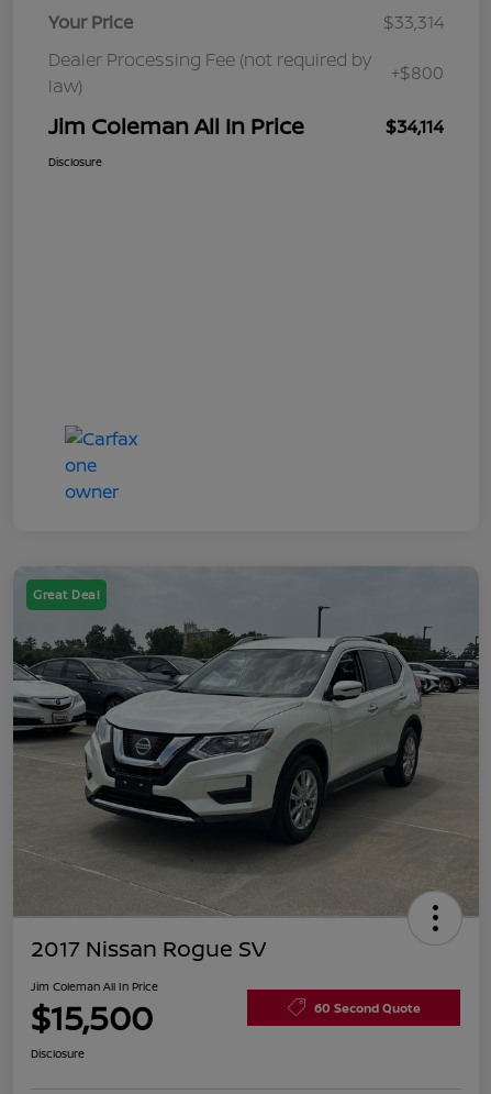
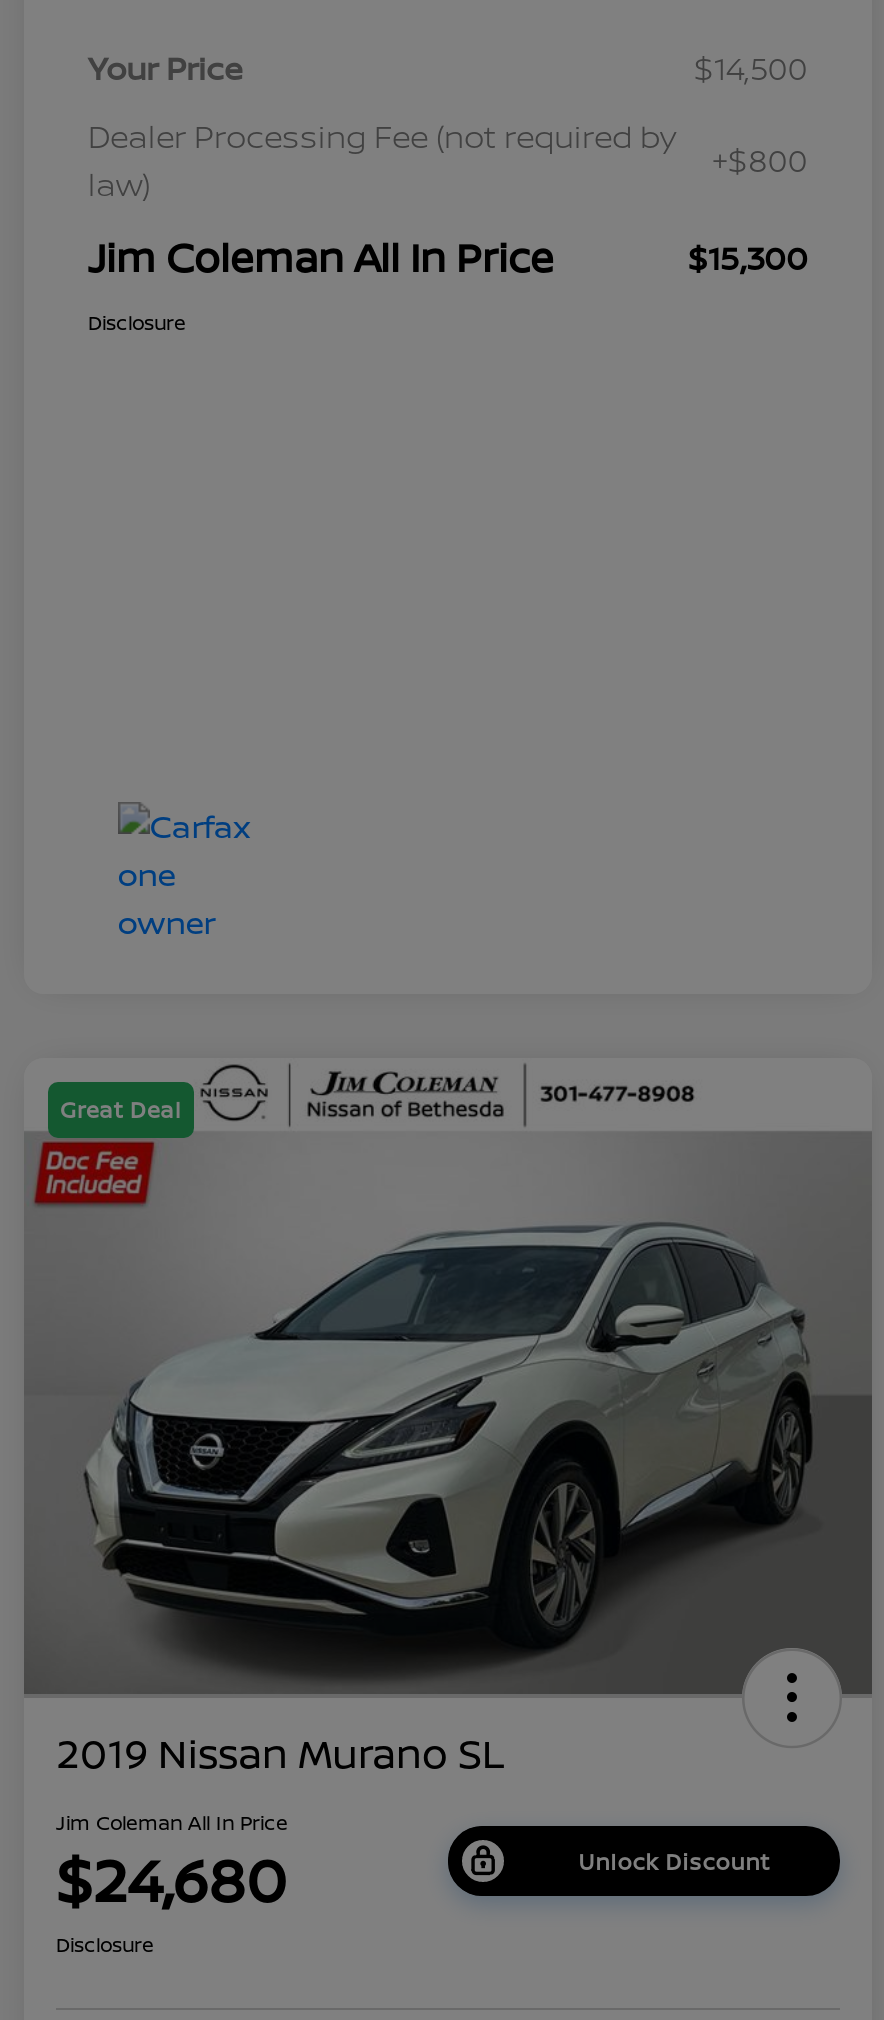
- $33,314
+ $14,500

- $34,114
+ $15,300

- [image]
- 2017 Nissan Rogue SV
+ [image]
+ 2019 Nissan Murano SL

- $15,500
- 60 Second Quote
+ $24,680
+ Unlock Discount
